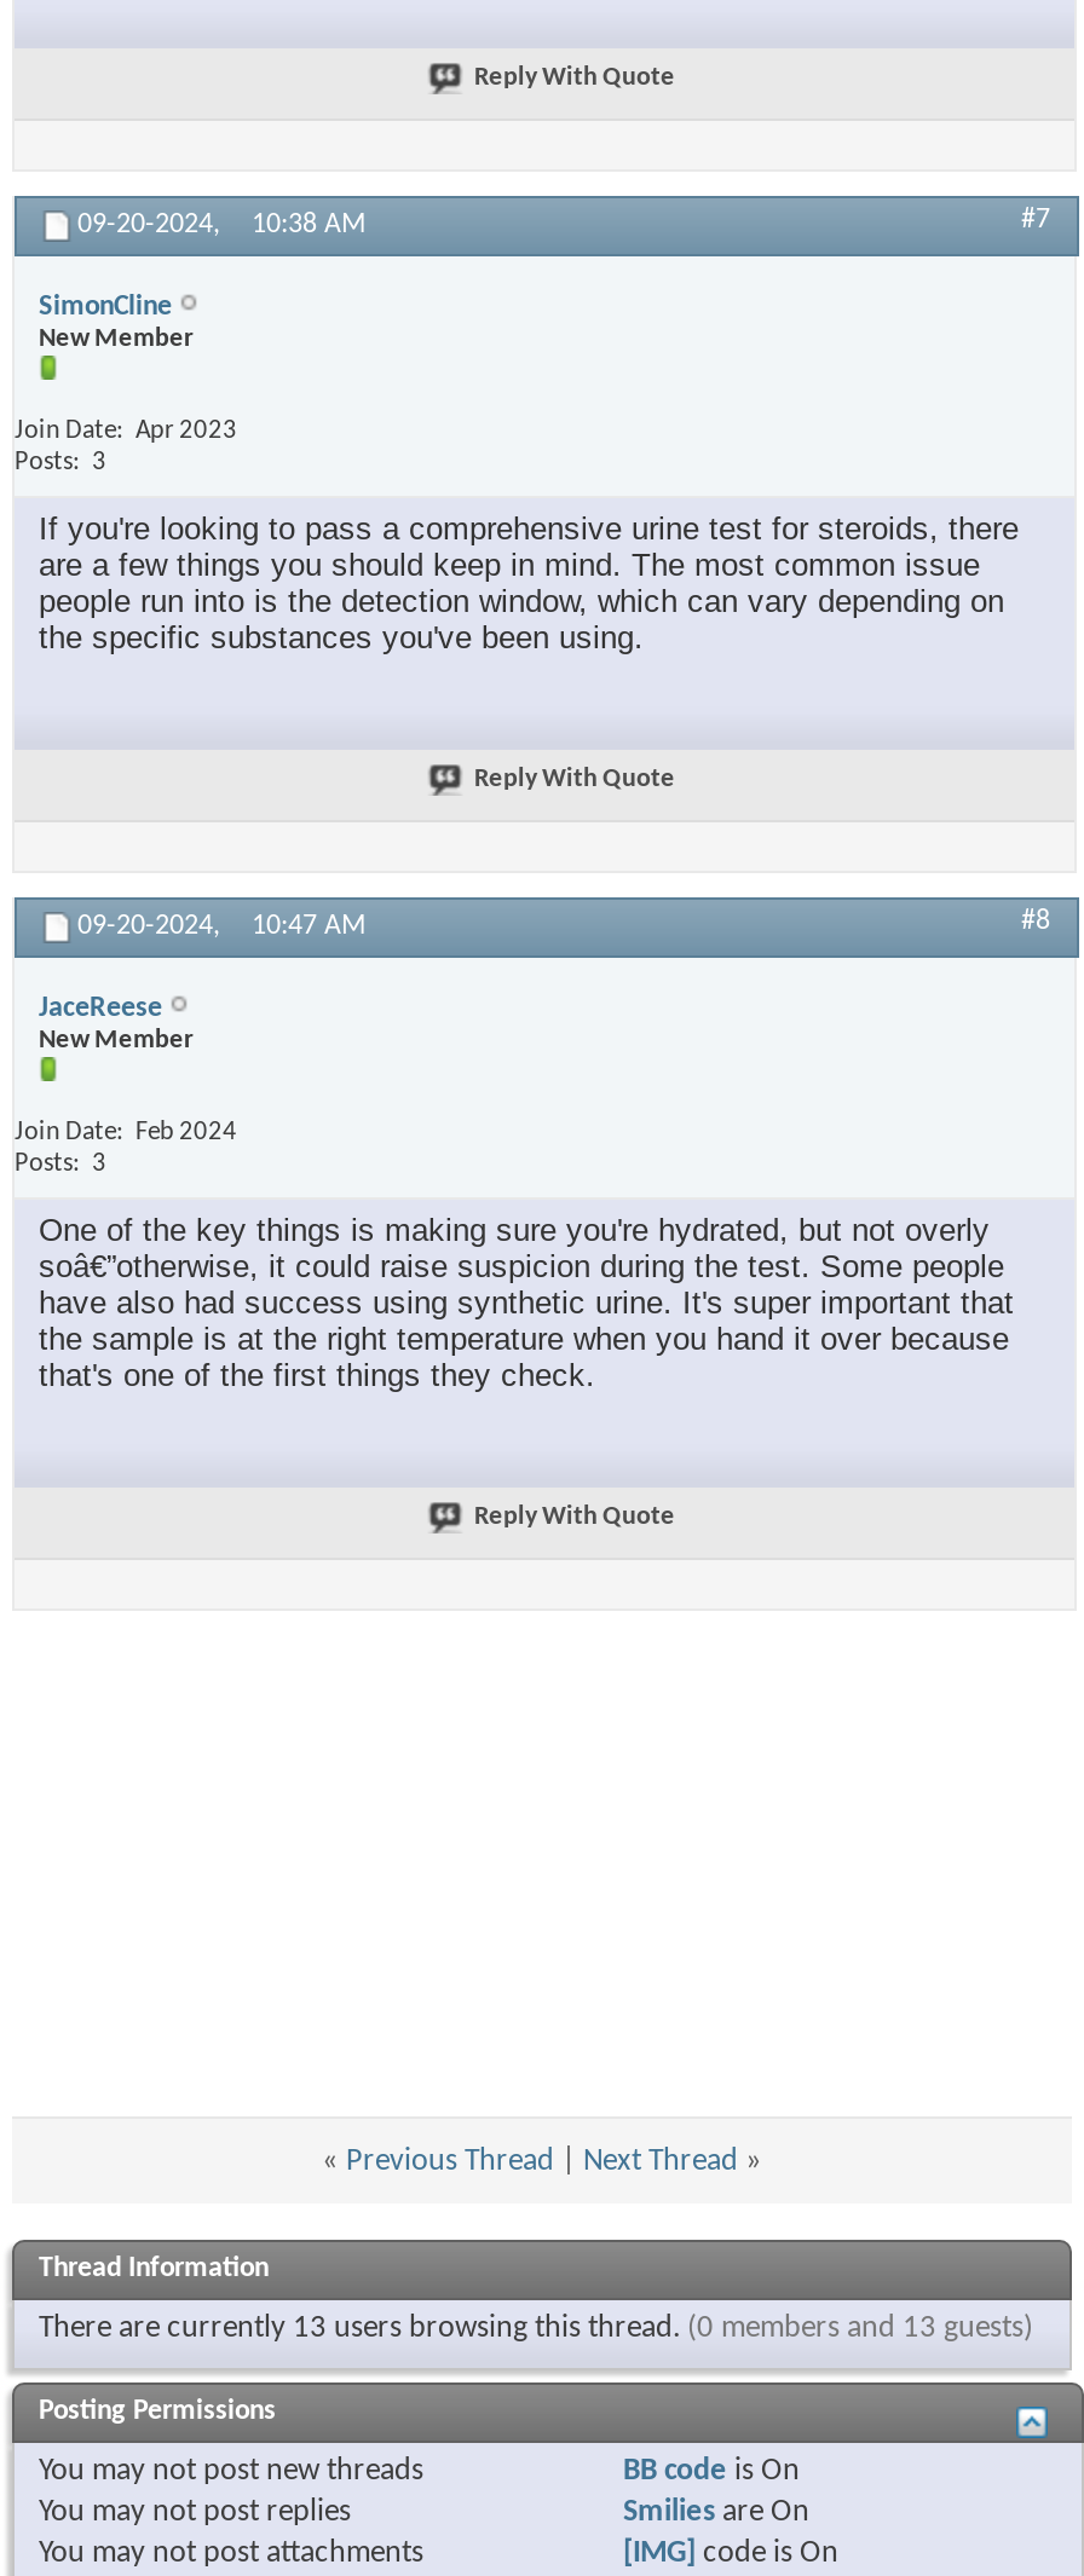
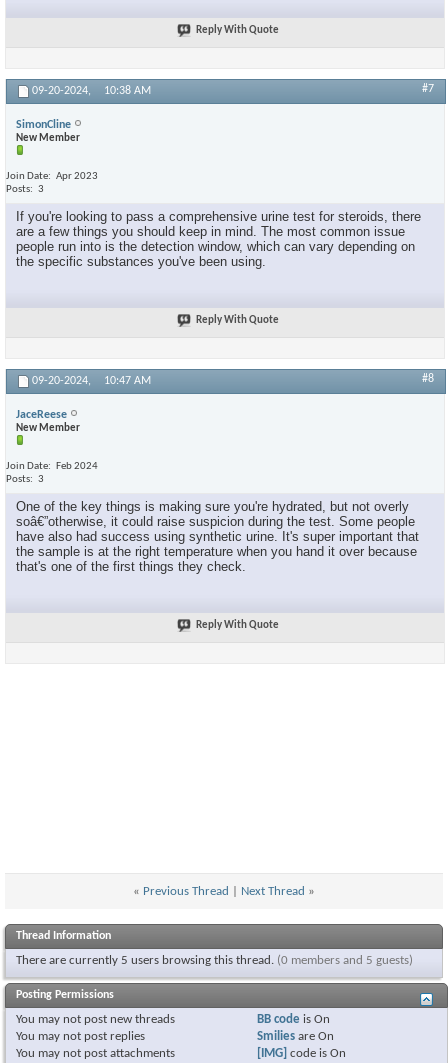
- There are currently 13 users browsing this thread. (0 members and 13 guests)
+ There are currently 5 users browsing this thread. (0 members and 5 guests)
